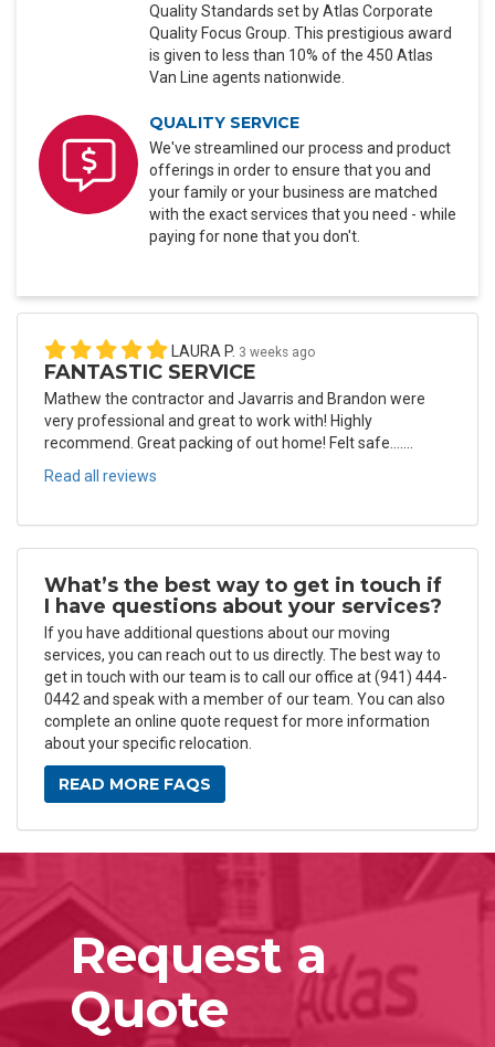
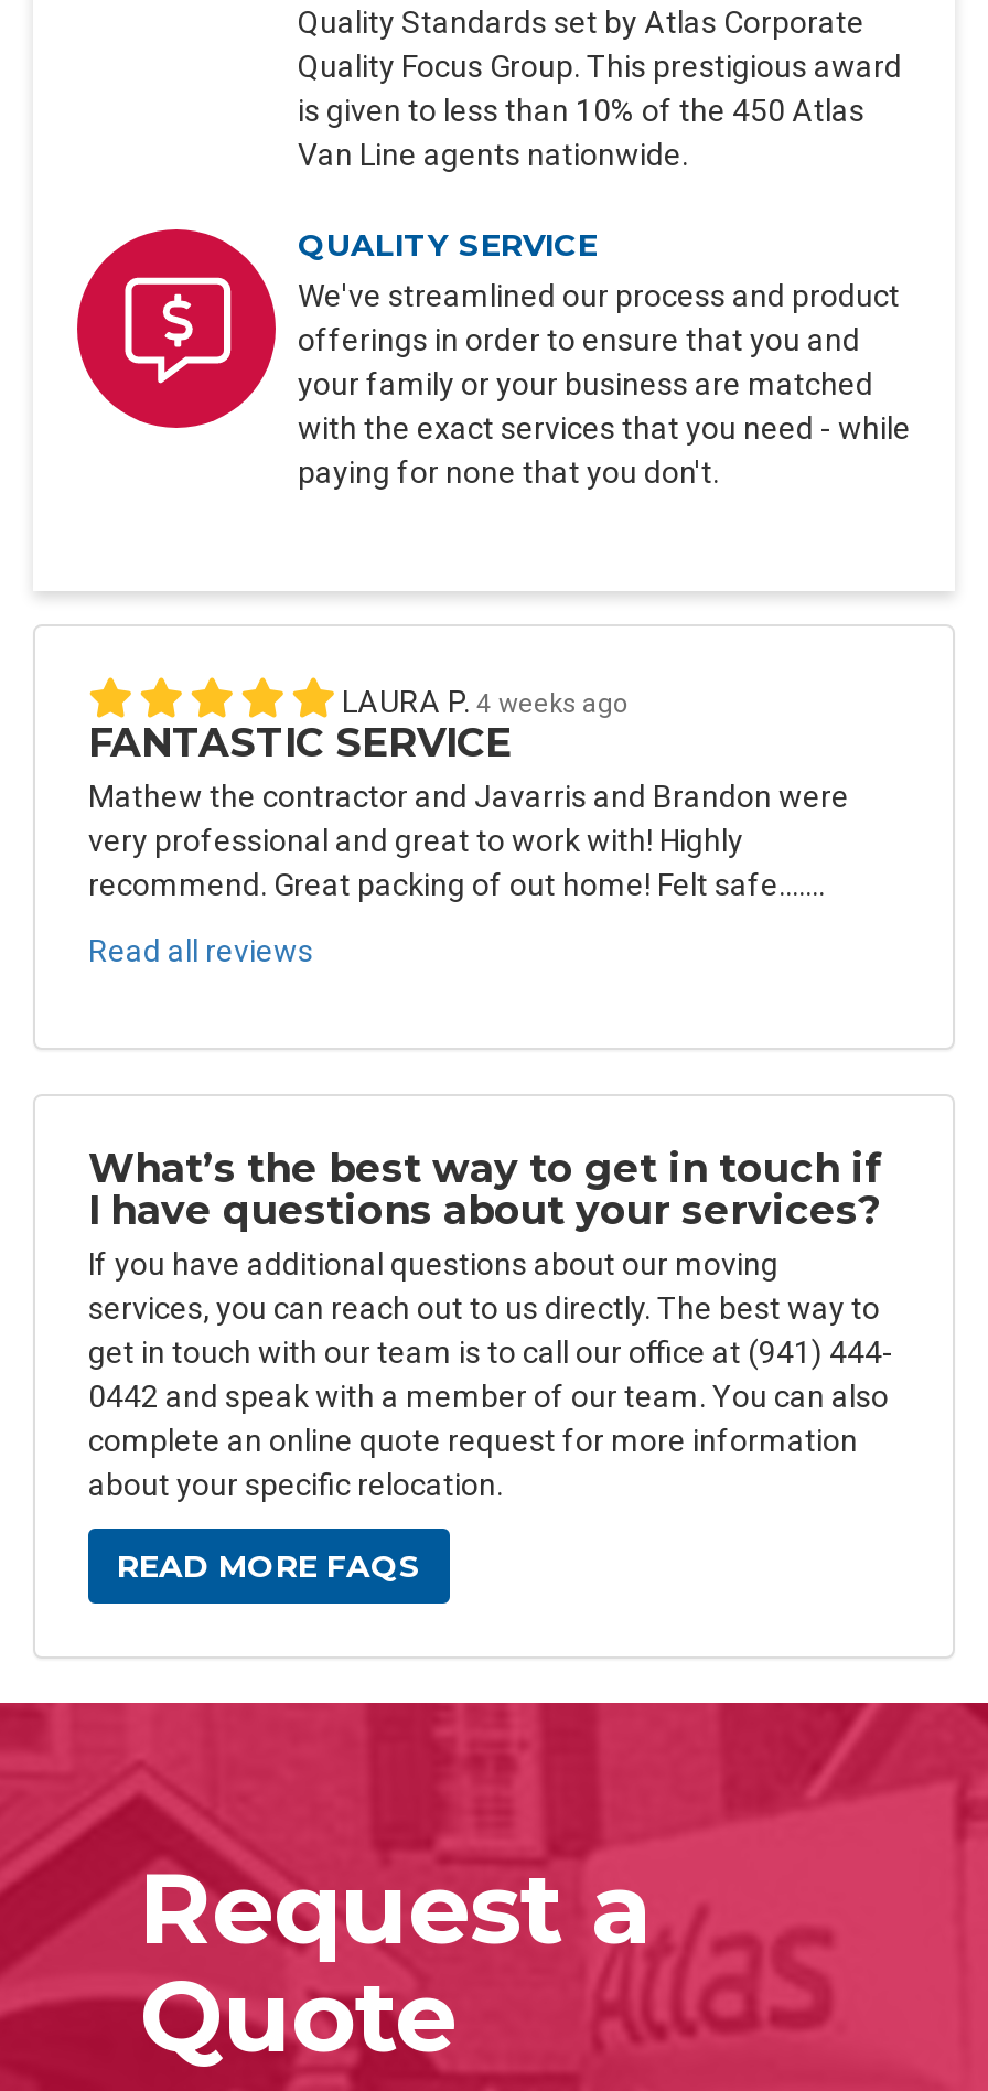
- LAURA P. 3 weeks ago
+ LAURA P. 4 weeks ago
